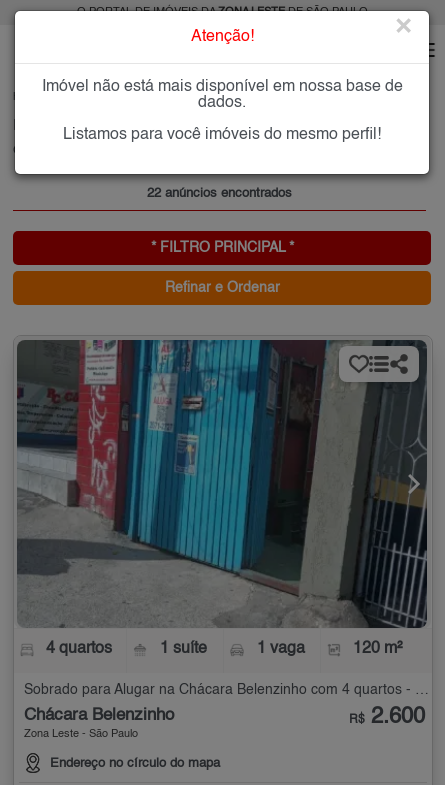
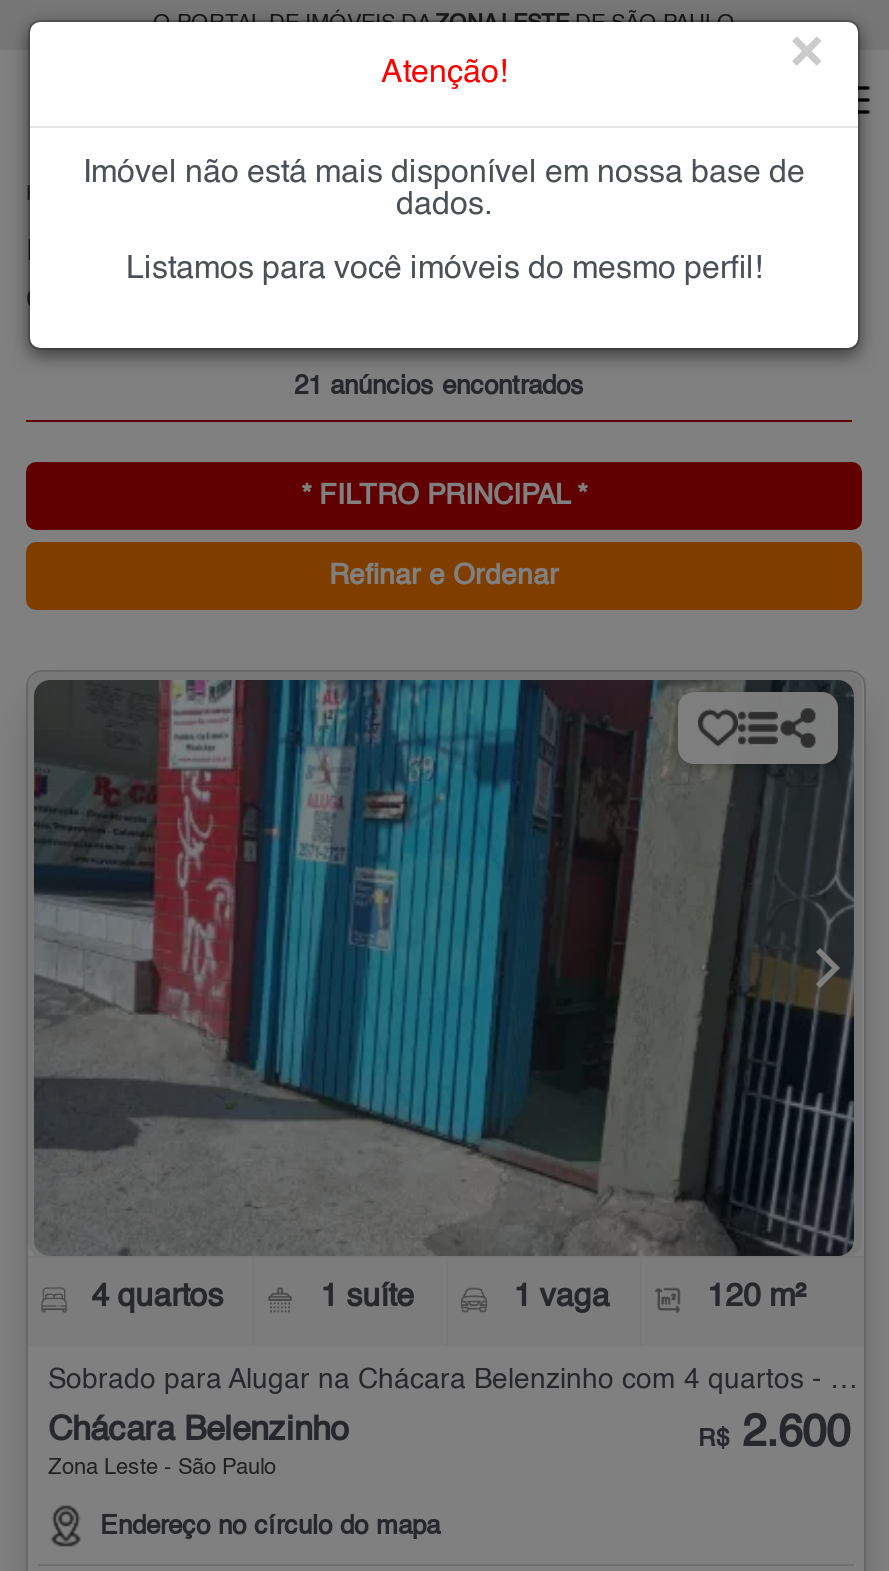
- 22 anúncios encontrados
+ 21 anúncios encontrados
